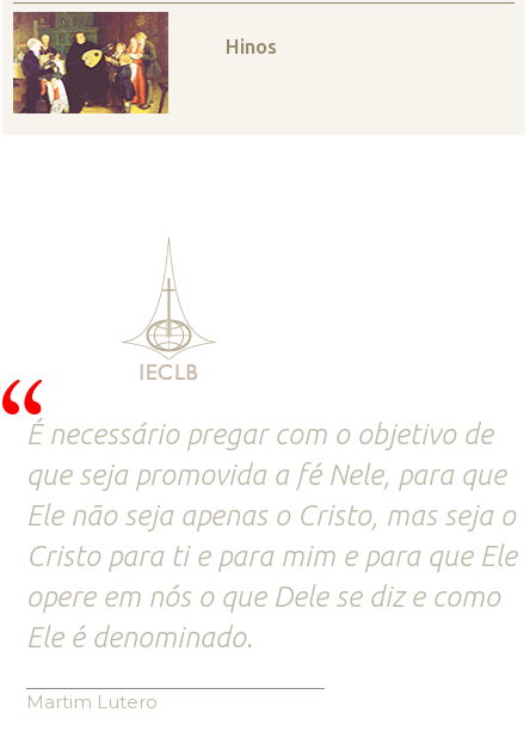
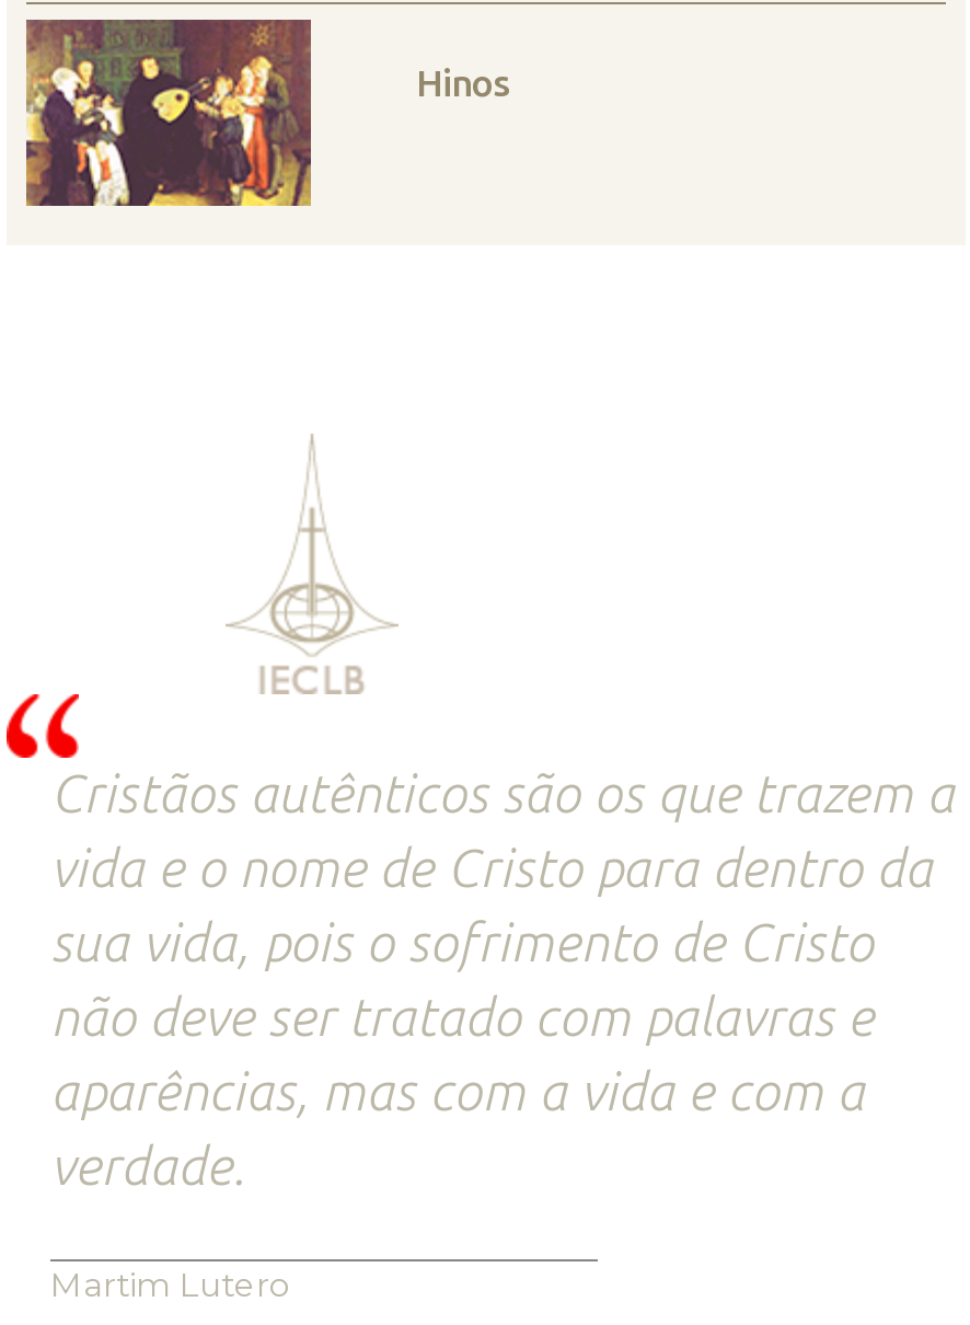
- É necessário pregar com o objetivo de
- que seja promovida a fé Nele, para que
- Ele não seja apenas o Cristo, mas seja o
- Cristo para ti e para mim e para que Ele
- opere em nós o que Dele se diz e como
- Ele é denominado.
+ Cristãos autênticos são os que trazem a
+ vida e o nome de Cristo para dentro da
+ sua vida, pois o sofrimento de Cristo
+ não deve ser tratado com palavras e
+ aparências, mas com a vida e com a
+ verdade.
